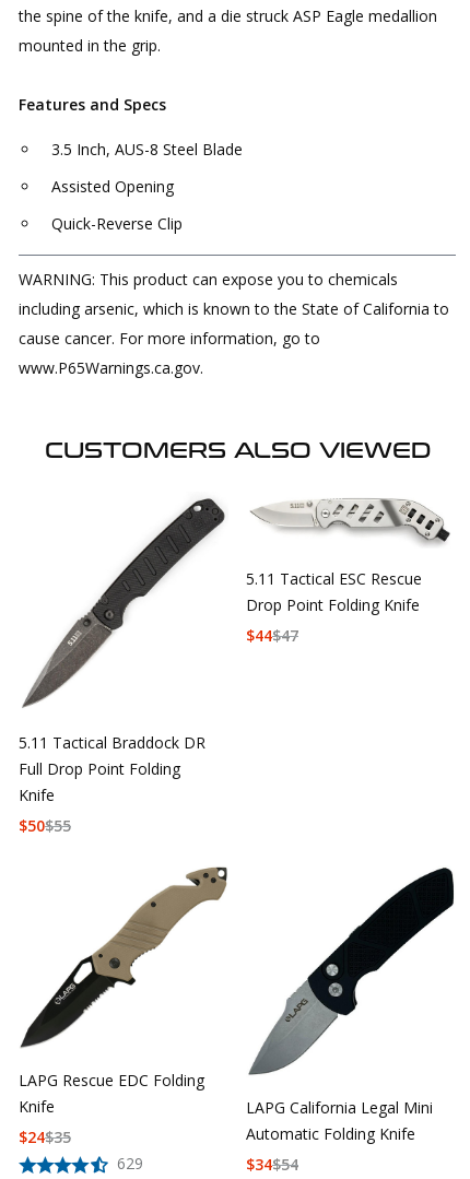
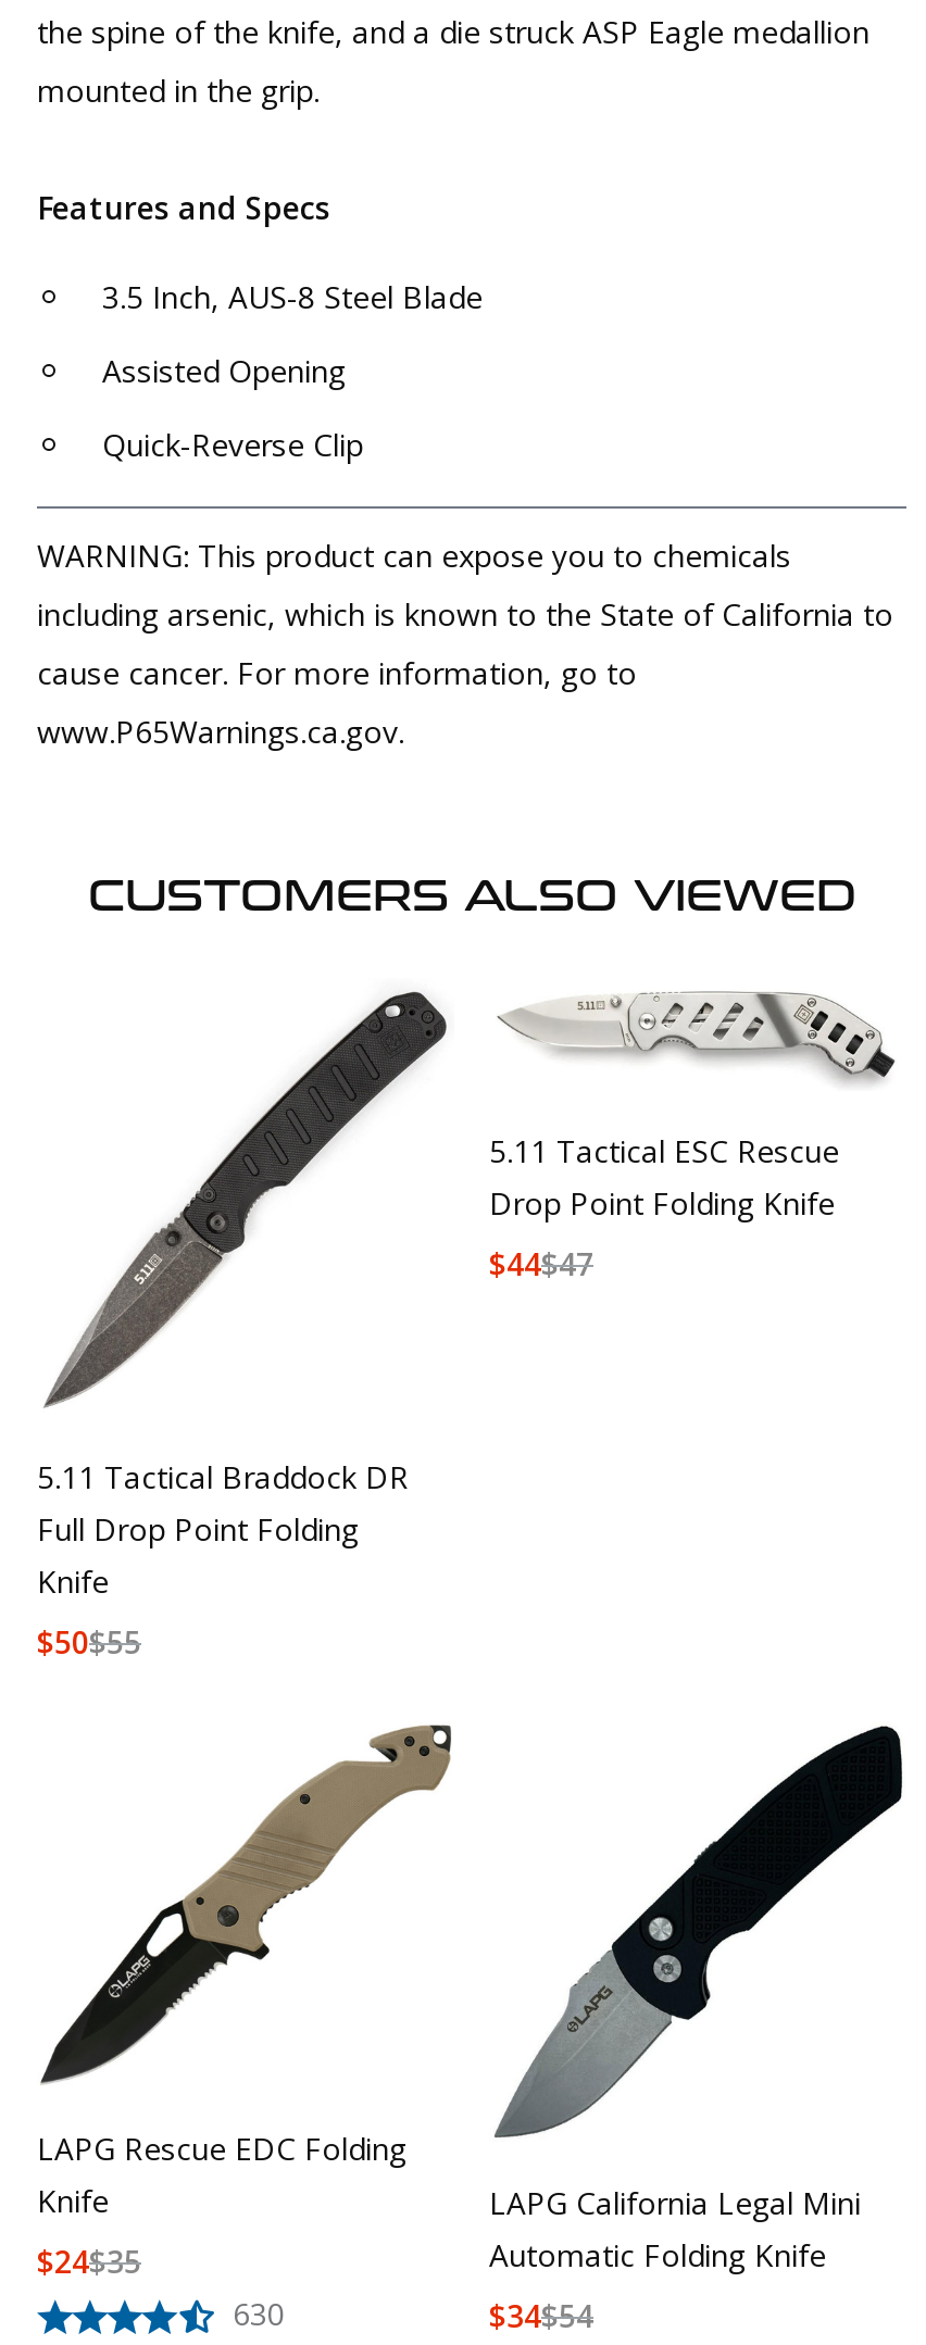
- 629
+ 630
